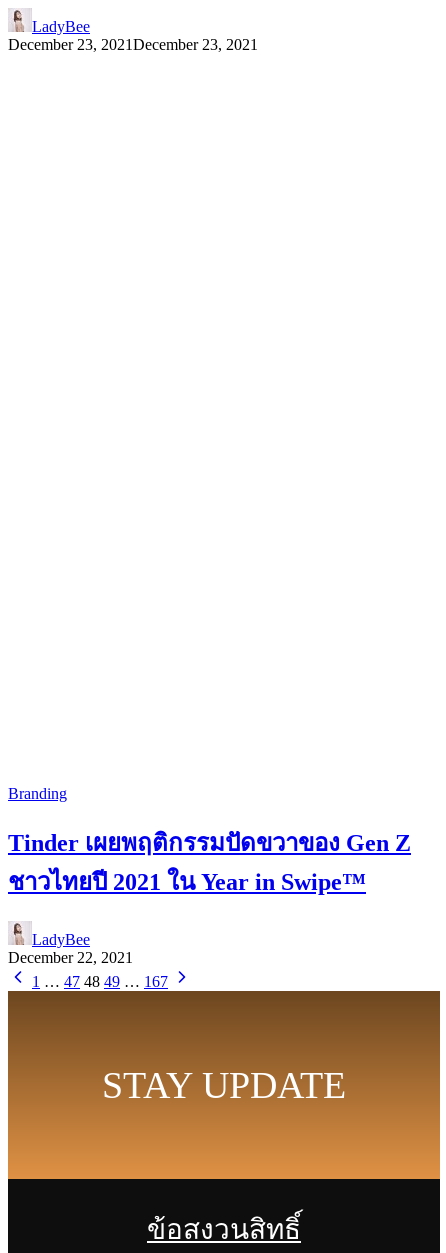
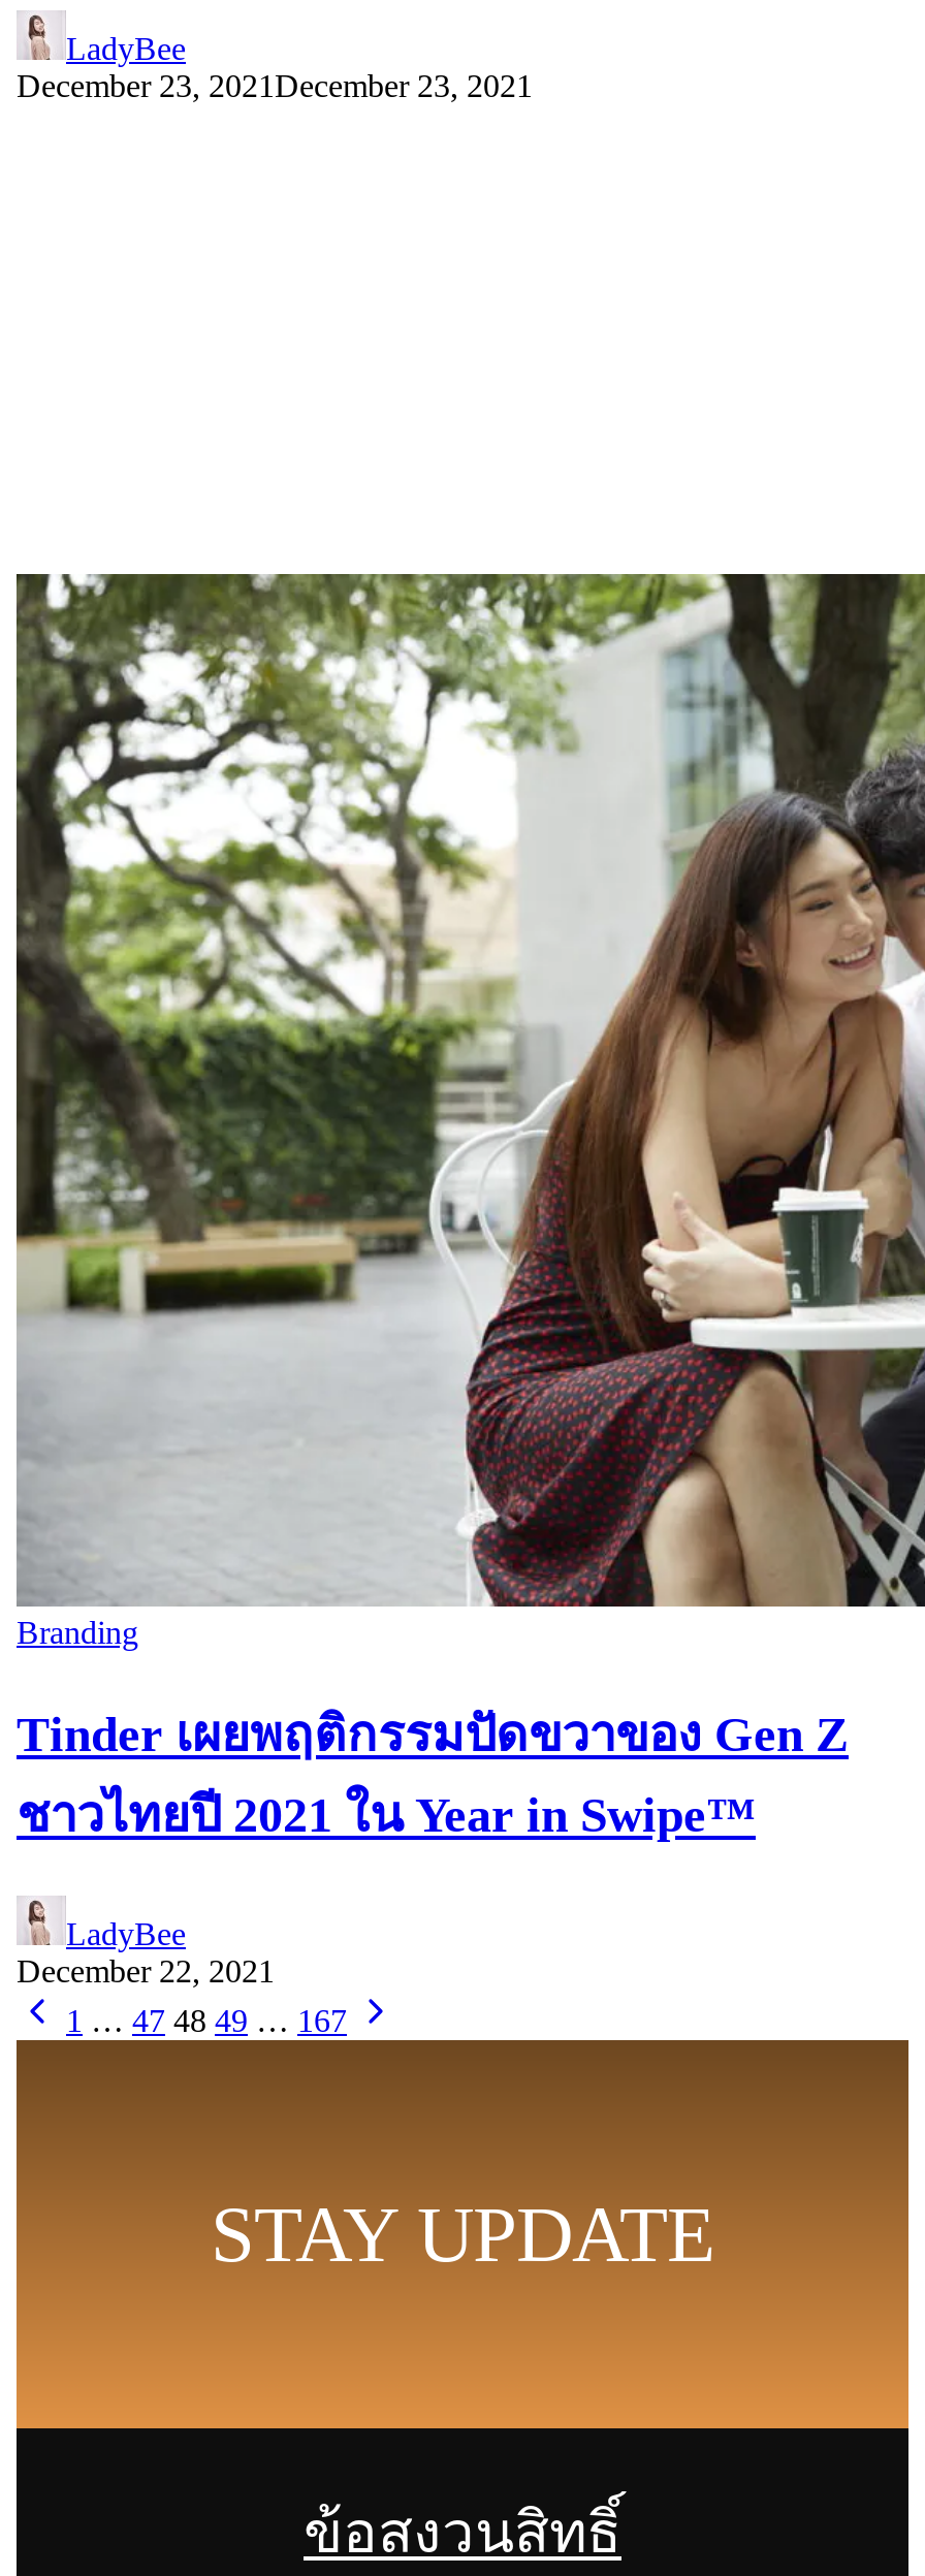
+ [image]
